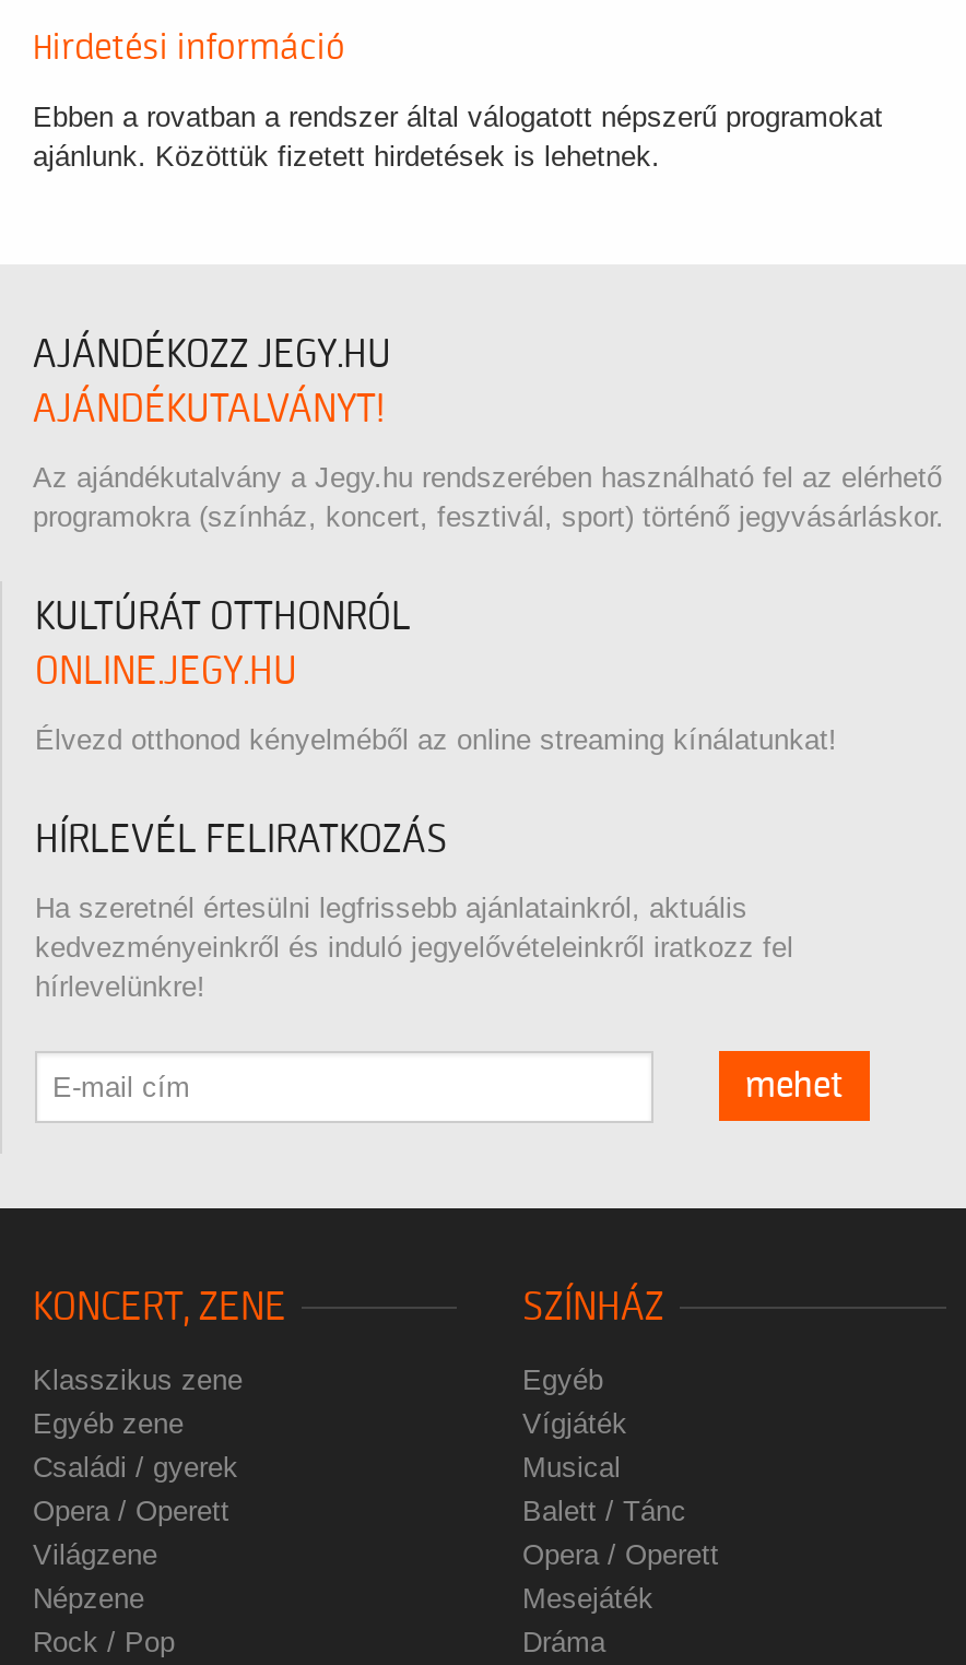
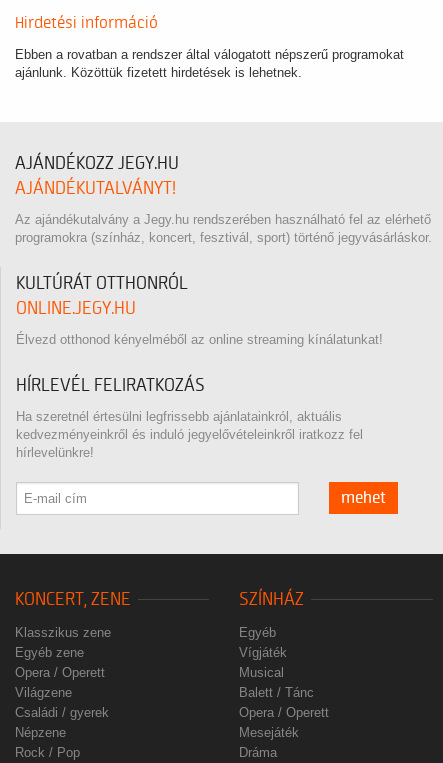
moved down: Családi / gyerek

moved up: Opera / Operett | Világzene
